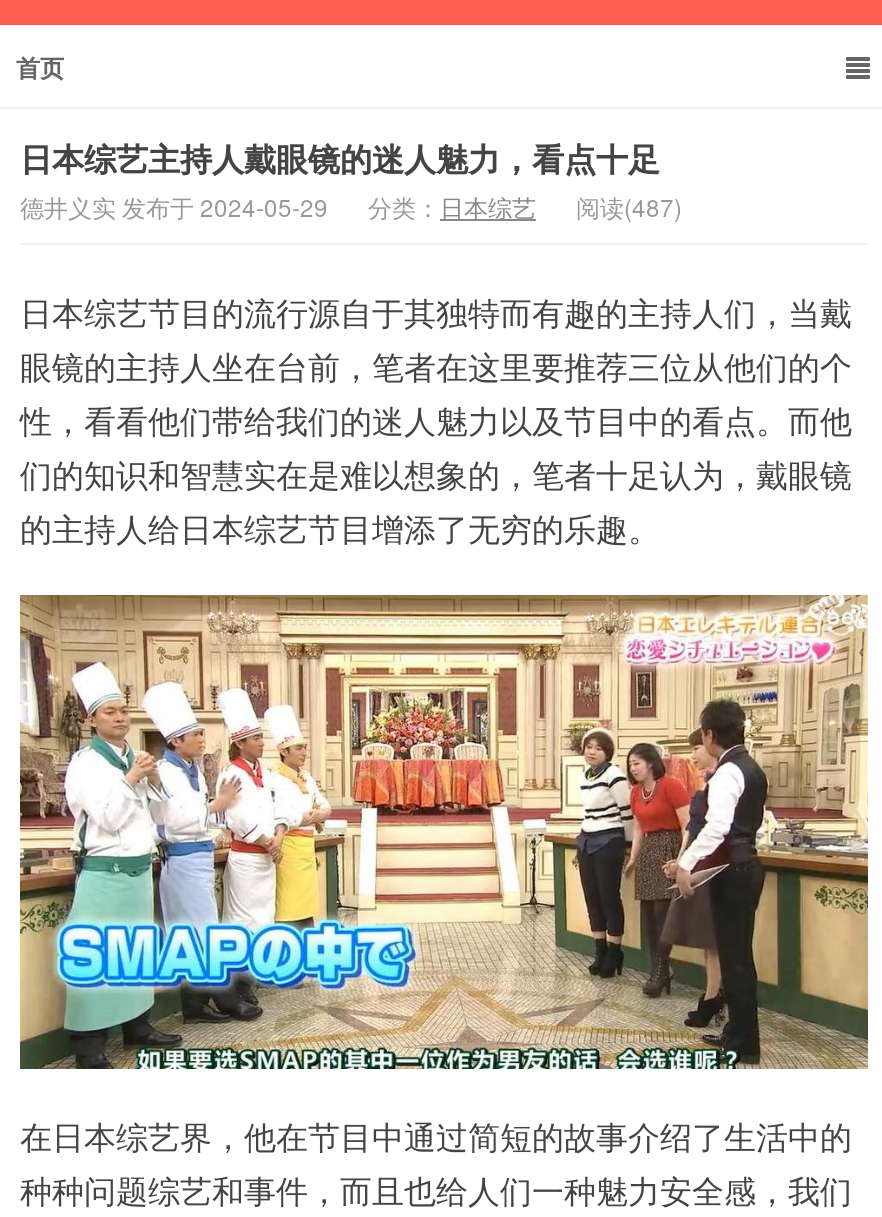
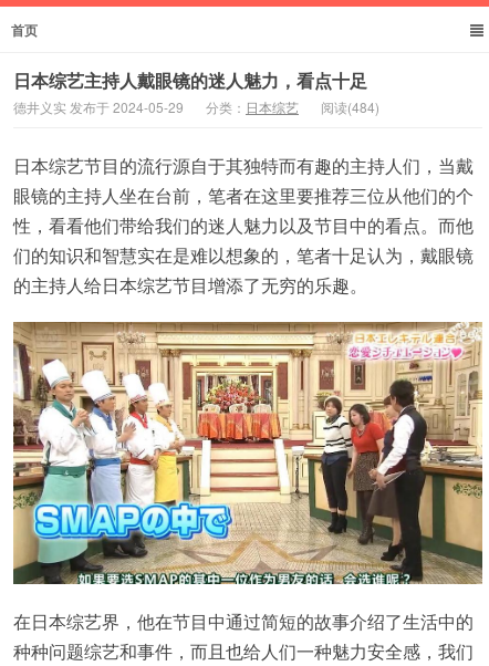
- 德井义实 发布于 2024-05-29 分类：日本综艺 阅读(487)
+ 德井义实 发布于 2024-05-29 分类：日本综艺 阅读(484)
